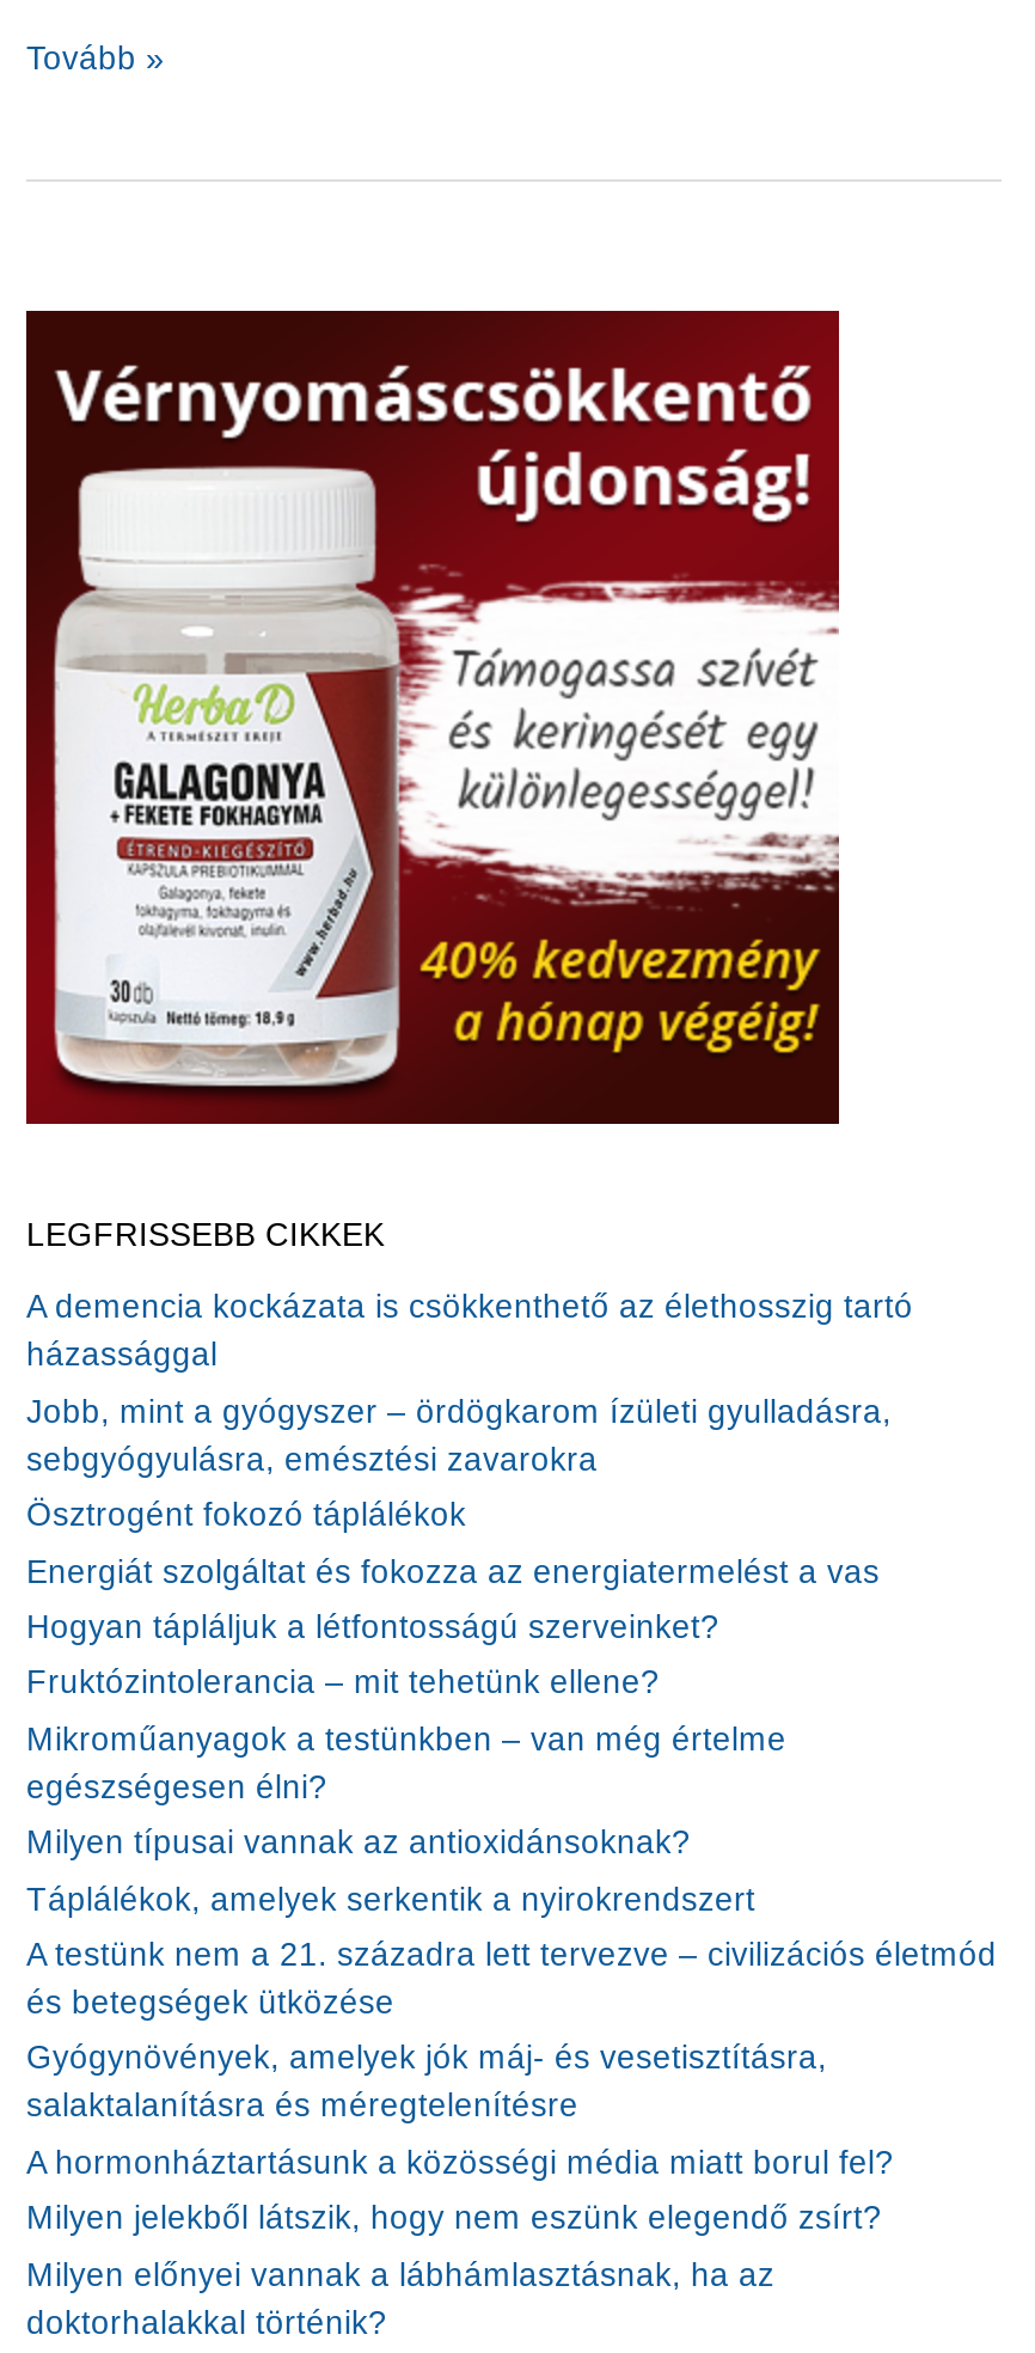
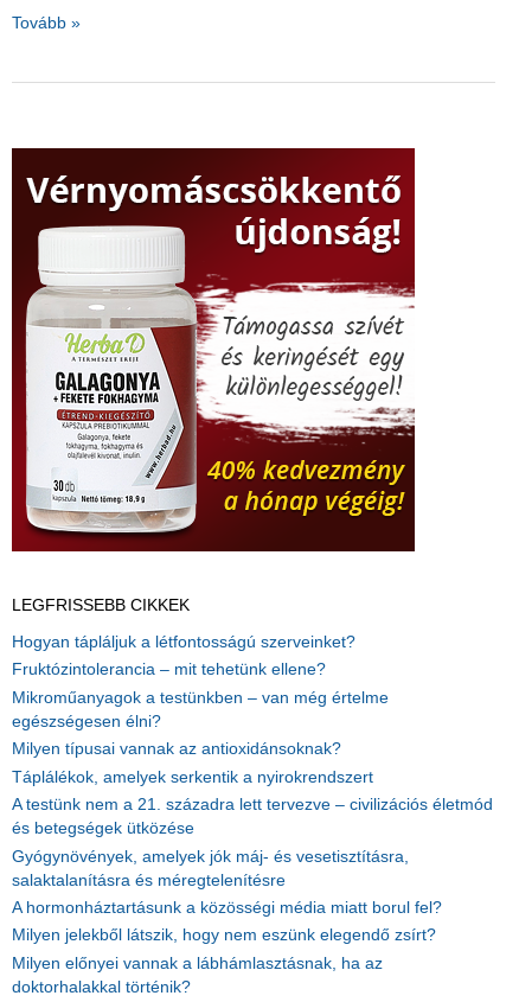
- A demencia kockázata is csökkenthető az élethosszig tartó
- házassággal
- Jobb, mint a gyógyszer – ördögkarom ízületi gyulladásra,
- sebgyógyulásra, emésztési zavarokra
- Ösztrogént fokozó táplálékok
- Energiát szolgáltat és fokozza az energiatermelést a vas
